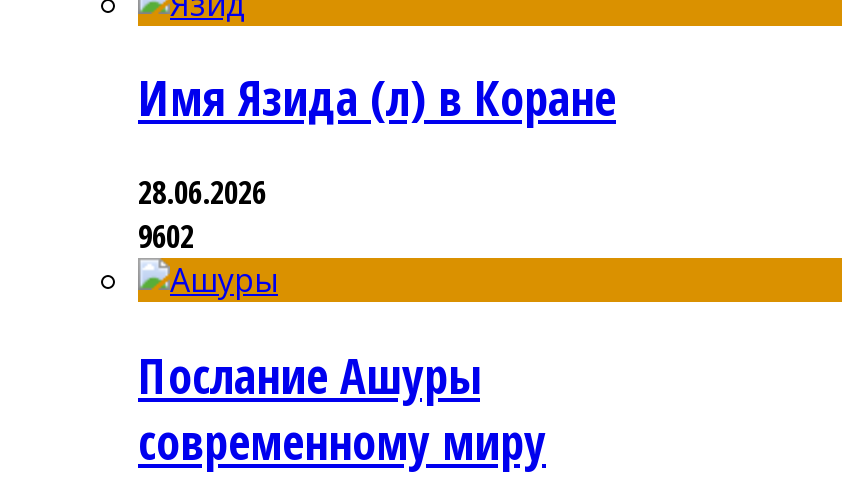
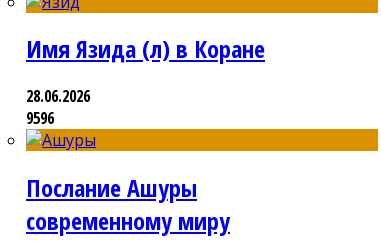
- 9602
+ 9596
